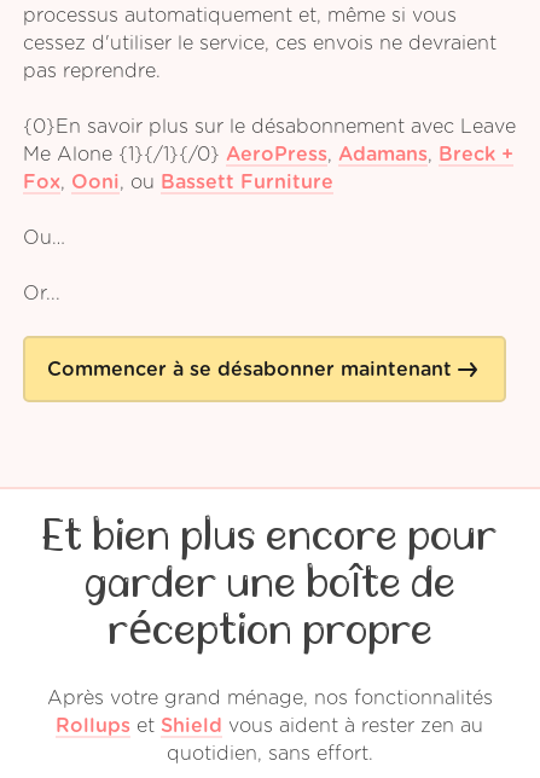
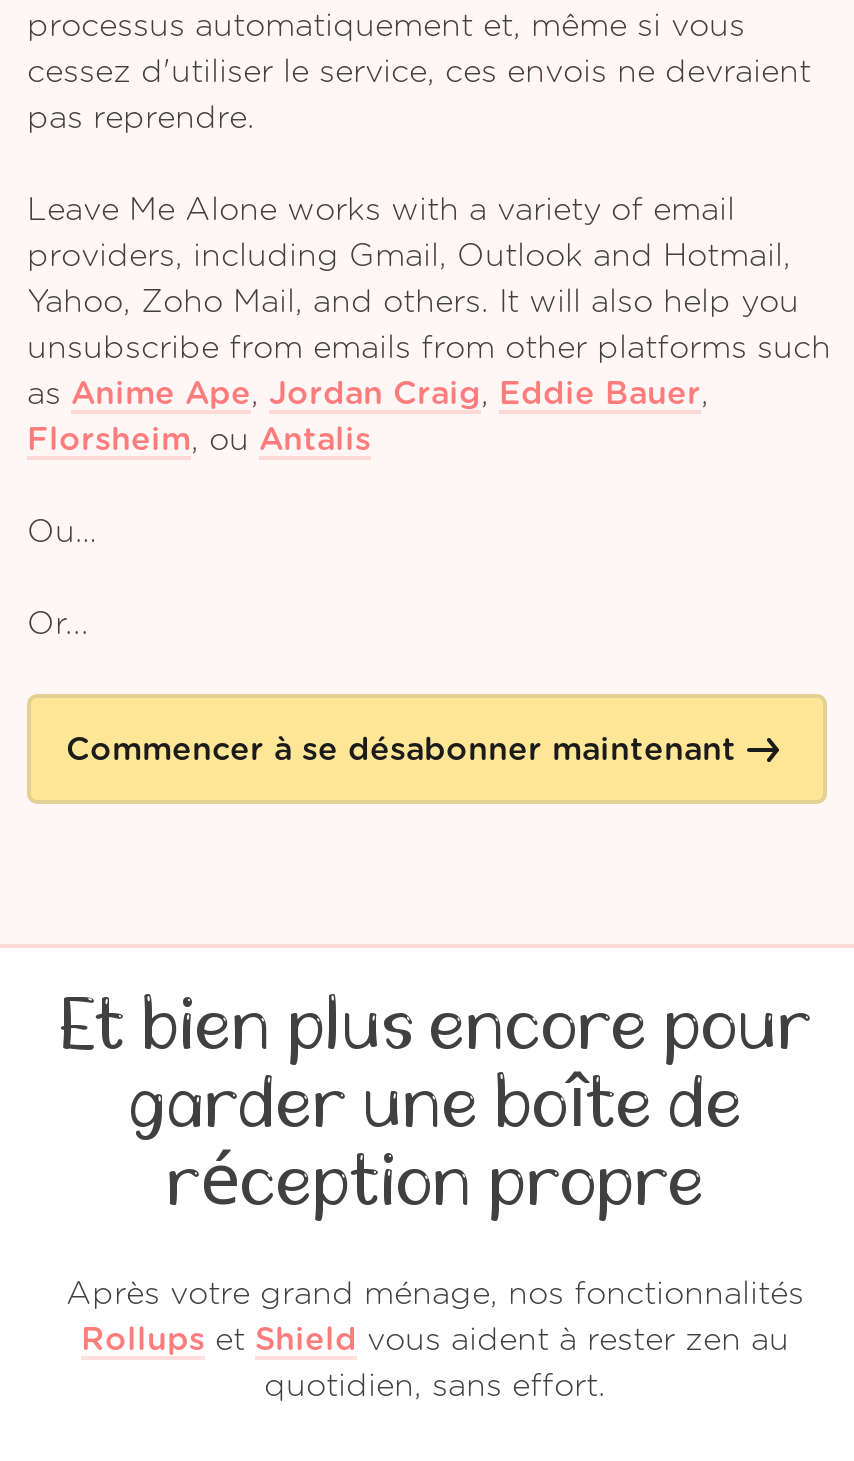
- {0}En savoir plus sur le désabonnement avec Leave
- Me Alone {1}{/1}{/0} AeroPress, Adamans, Breck +
- Fox, Ooni, ou Bassett Furniture
+ Leave Me Alone works with a variety of email
+ providers, including Gmail, Outlook and Hotmail,
+ Yahoo, Zoho Mail, and others. It will also help you
+ unsubscribe from emails from other platforms such
+ as Anime Ape, Jordan Craig, Eddie Bauer,
+ Florsheim, ou Antalis
